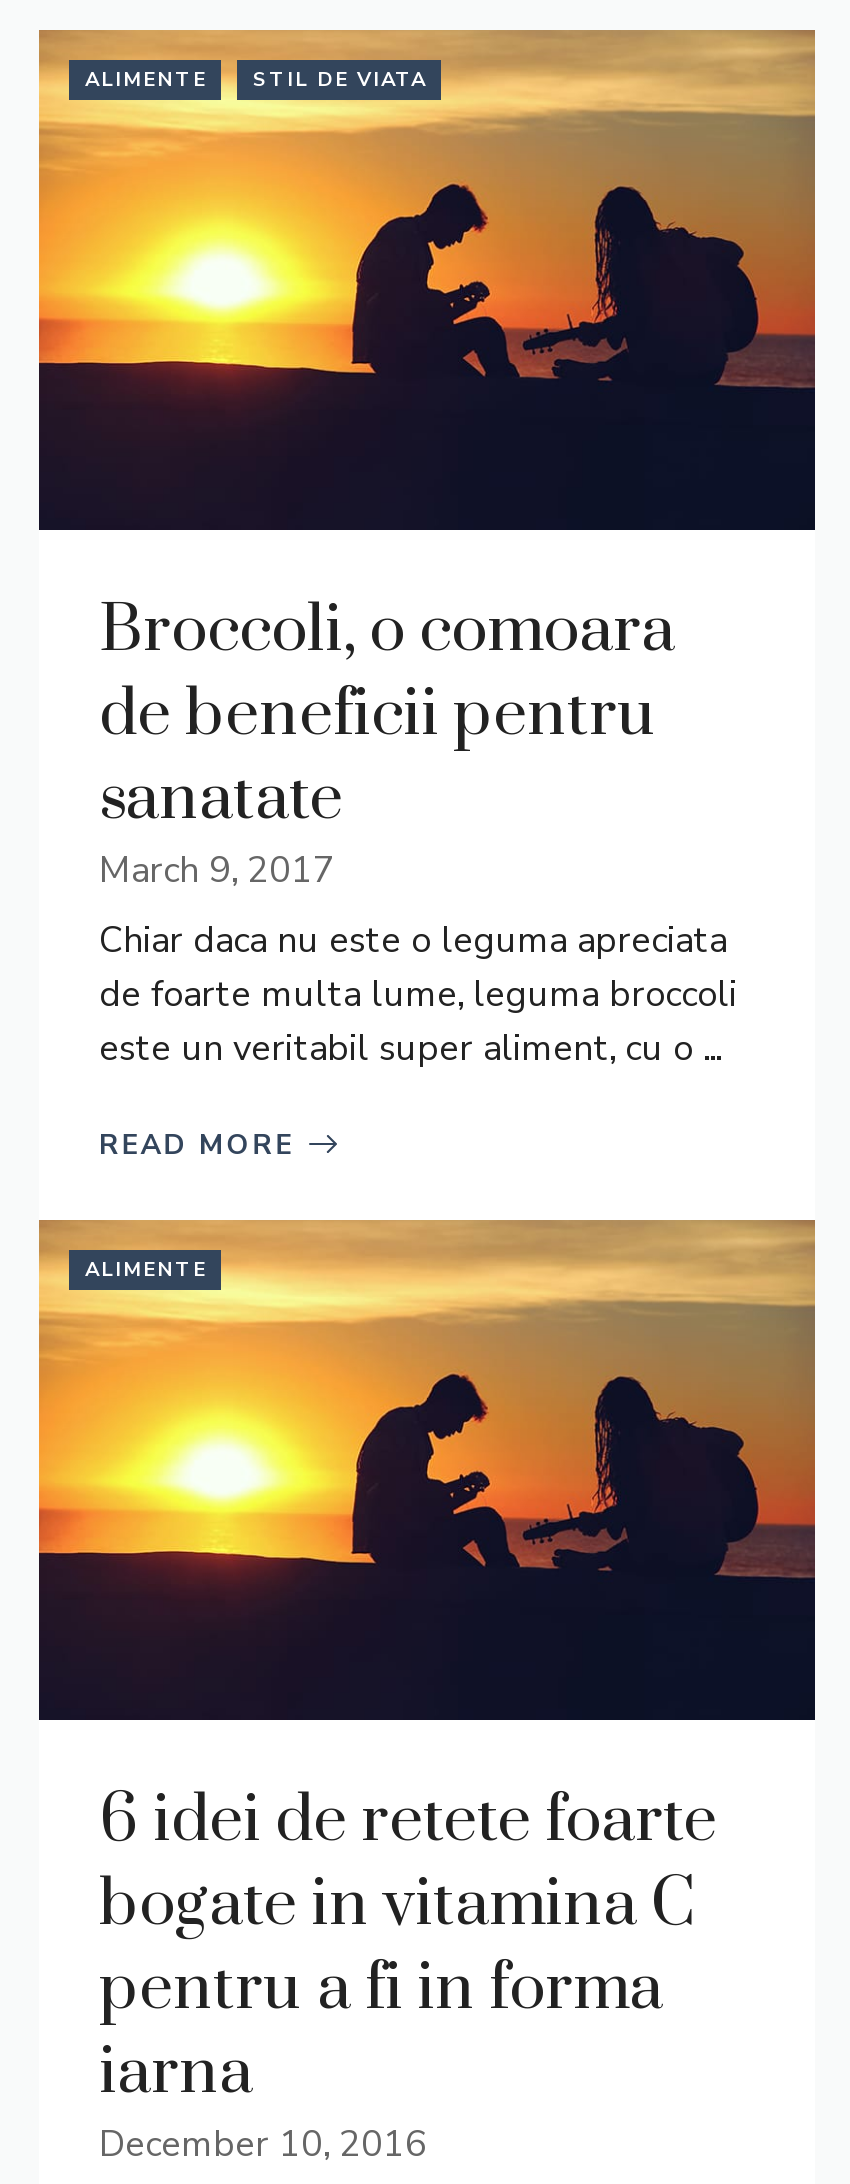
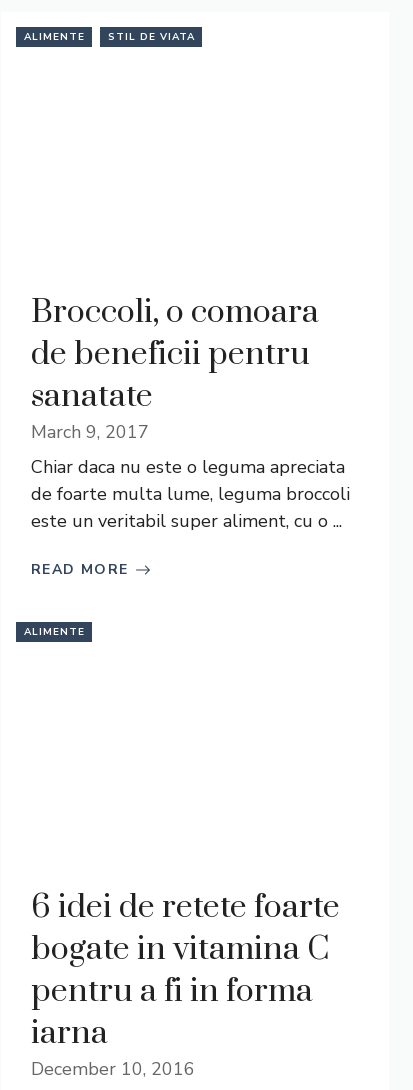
- [image]

- [image]
